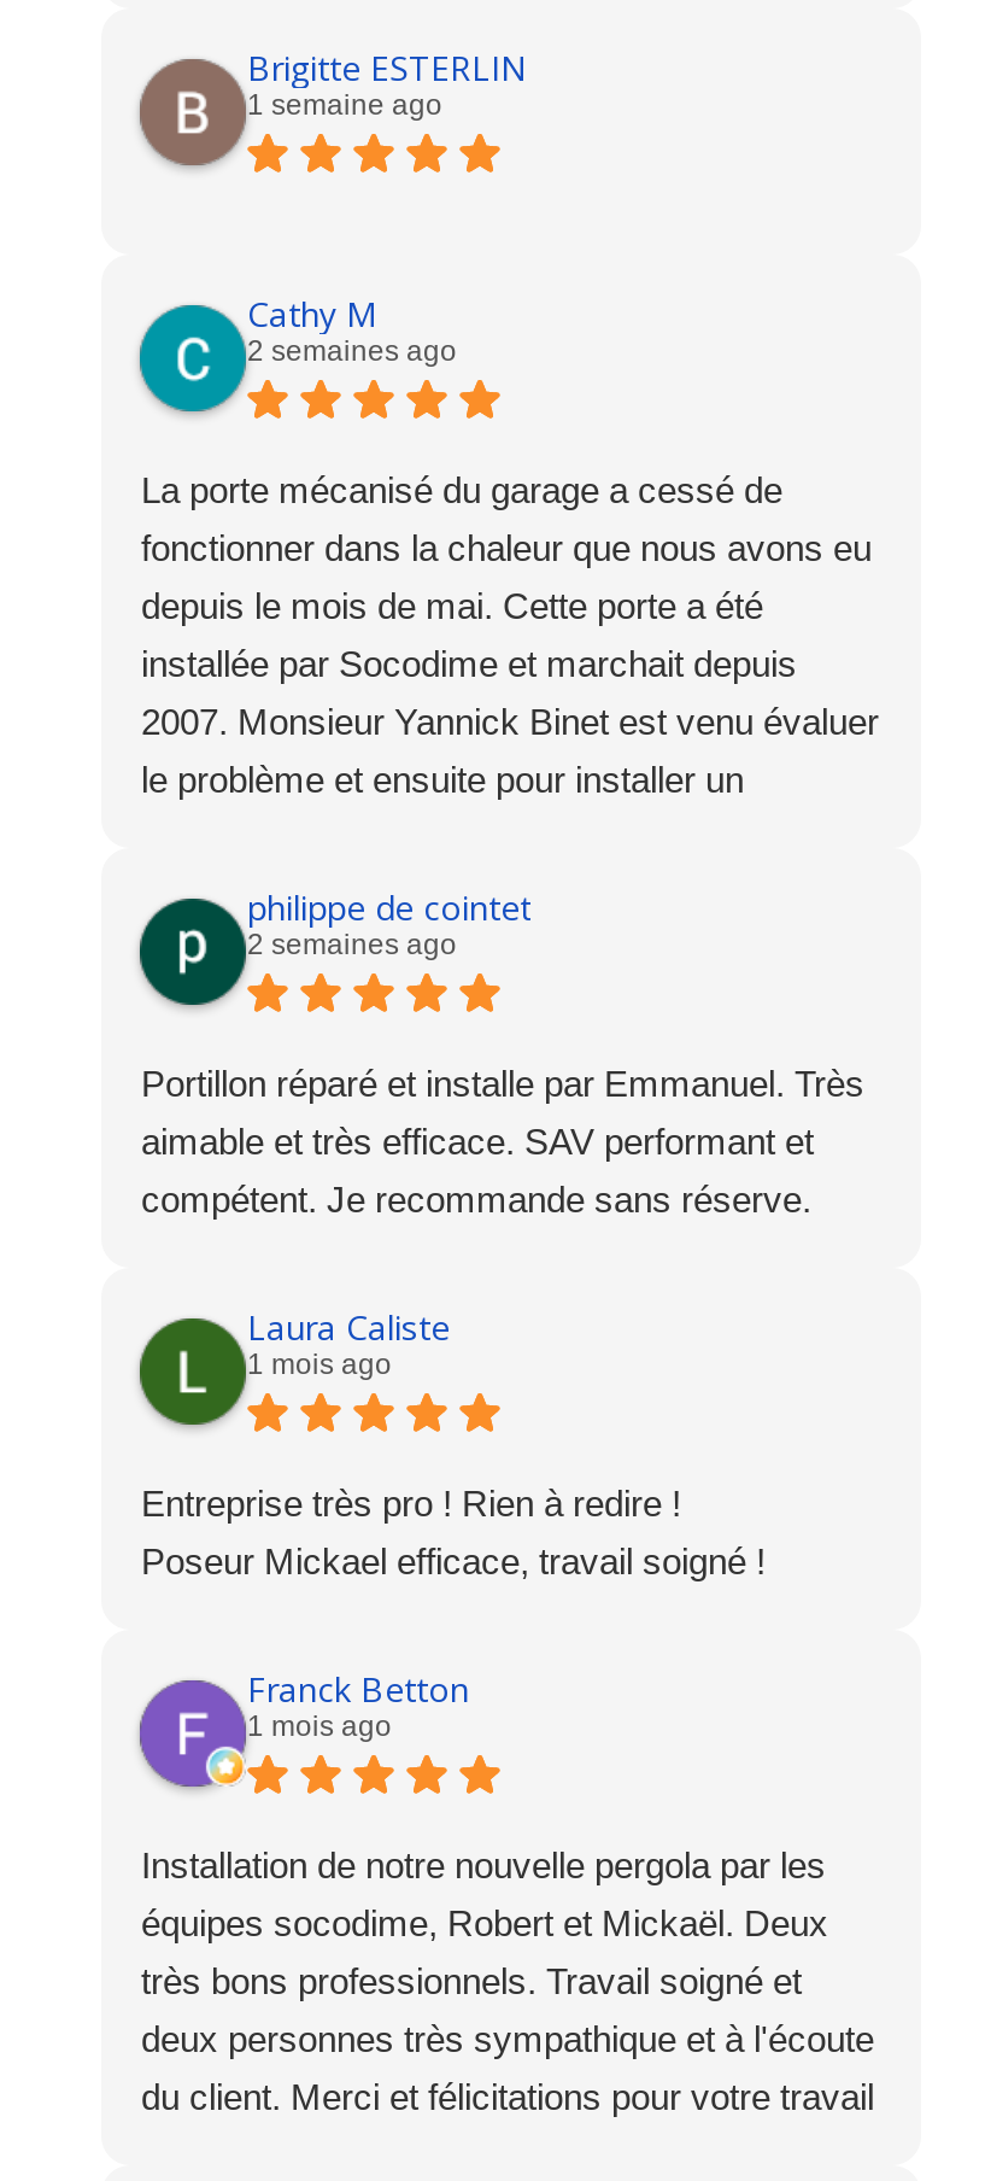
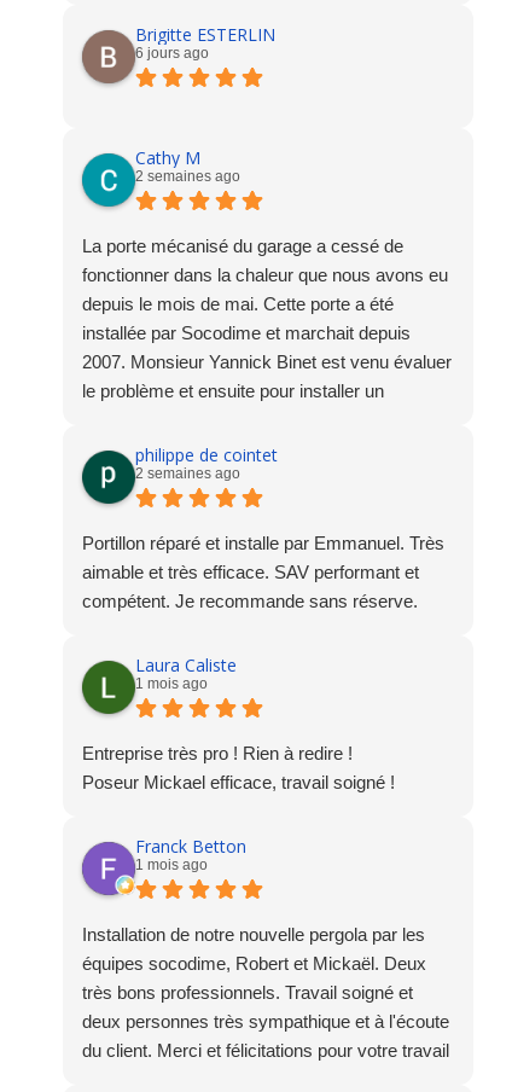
- 1 semaine ago
+ 6 jours ago
